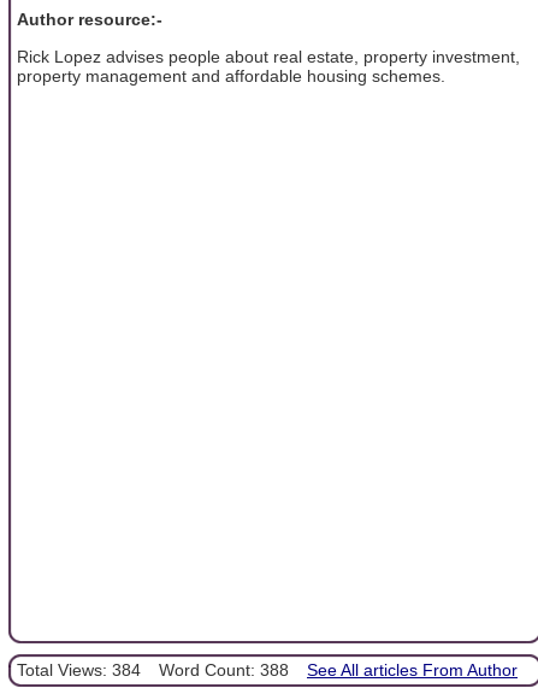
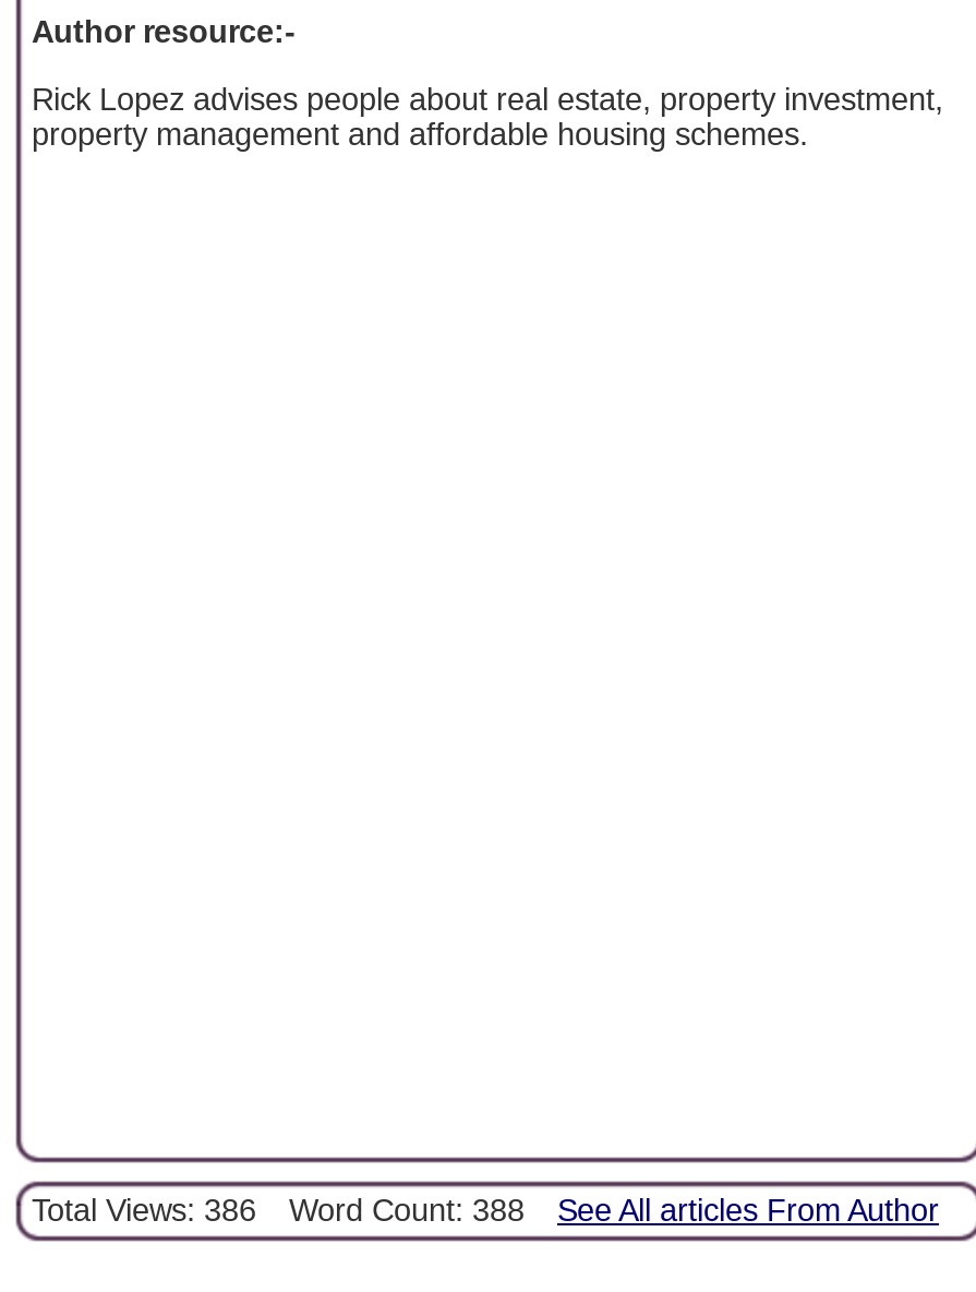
- Total Views: 384 Word Count: 388 See All articles From Author
+ Total Views: 386 Word Count: 388 See All articles From Author
